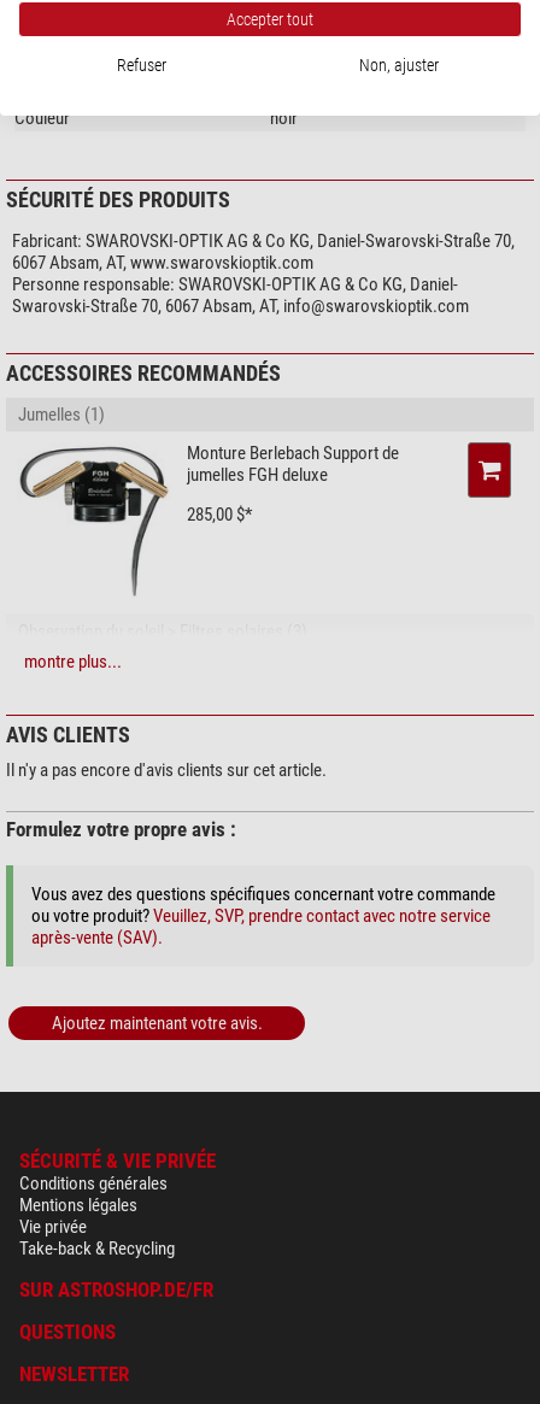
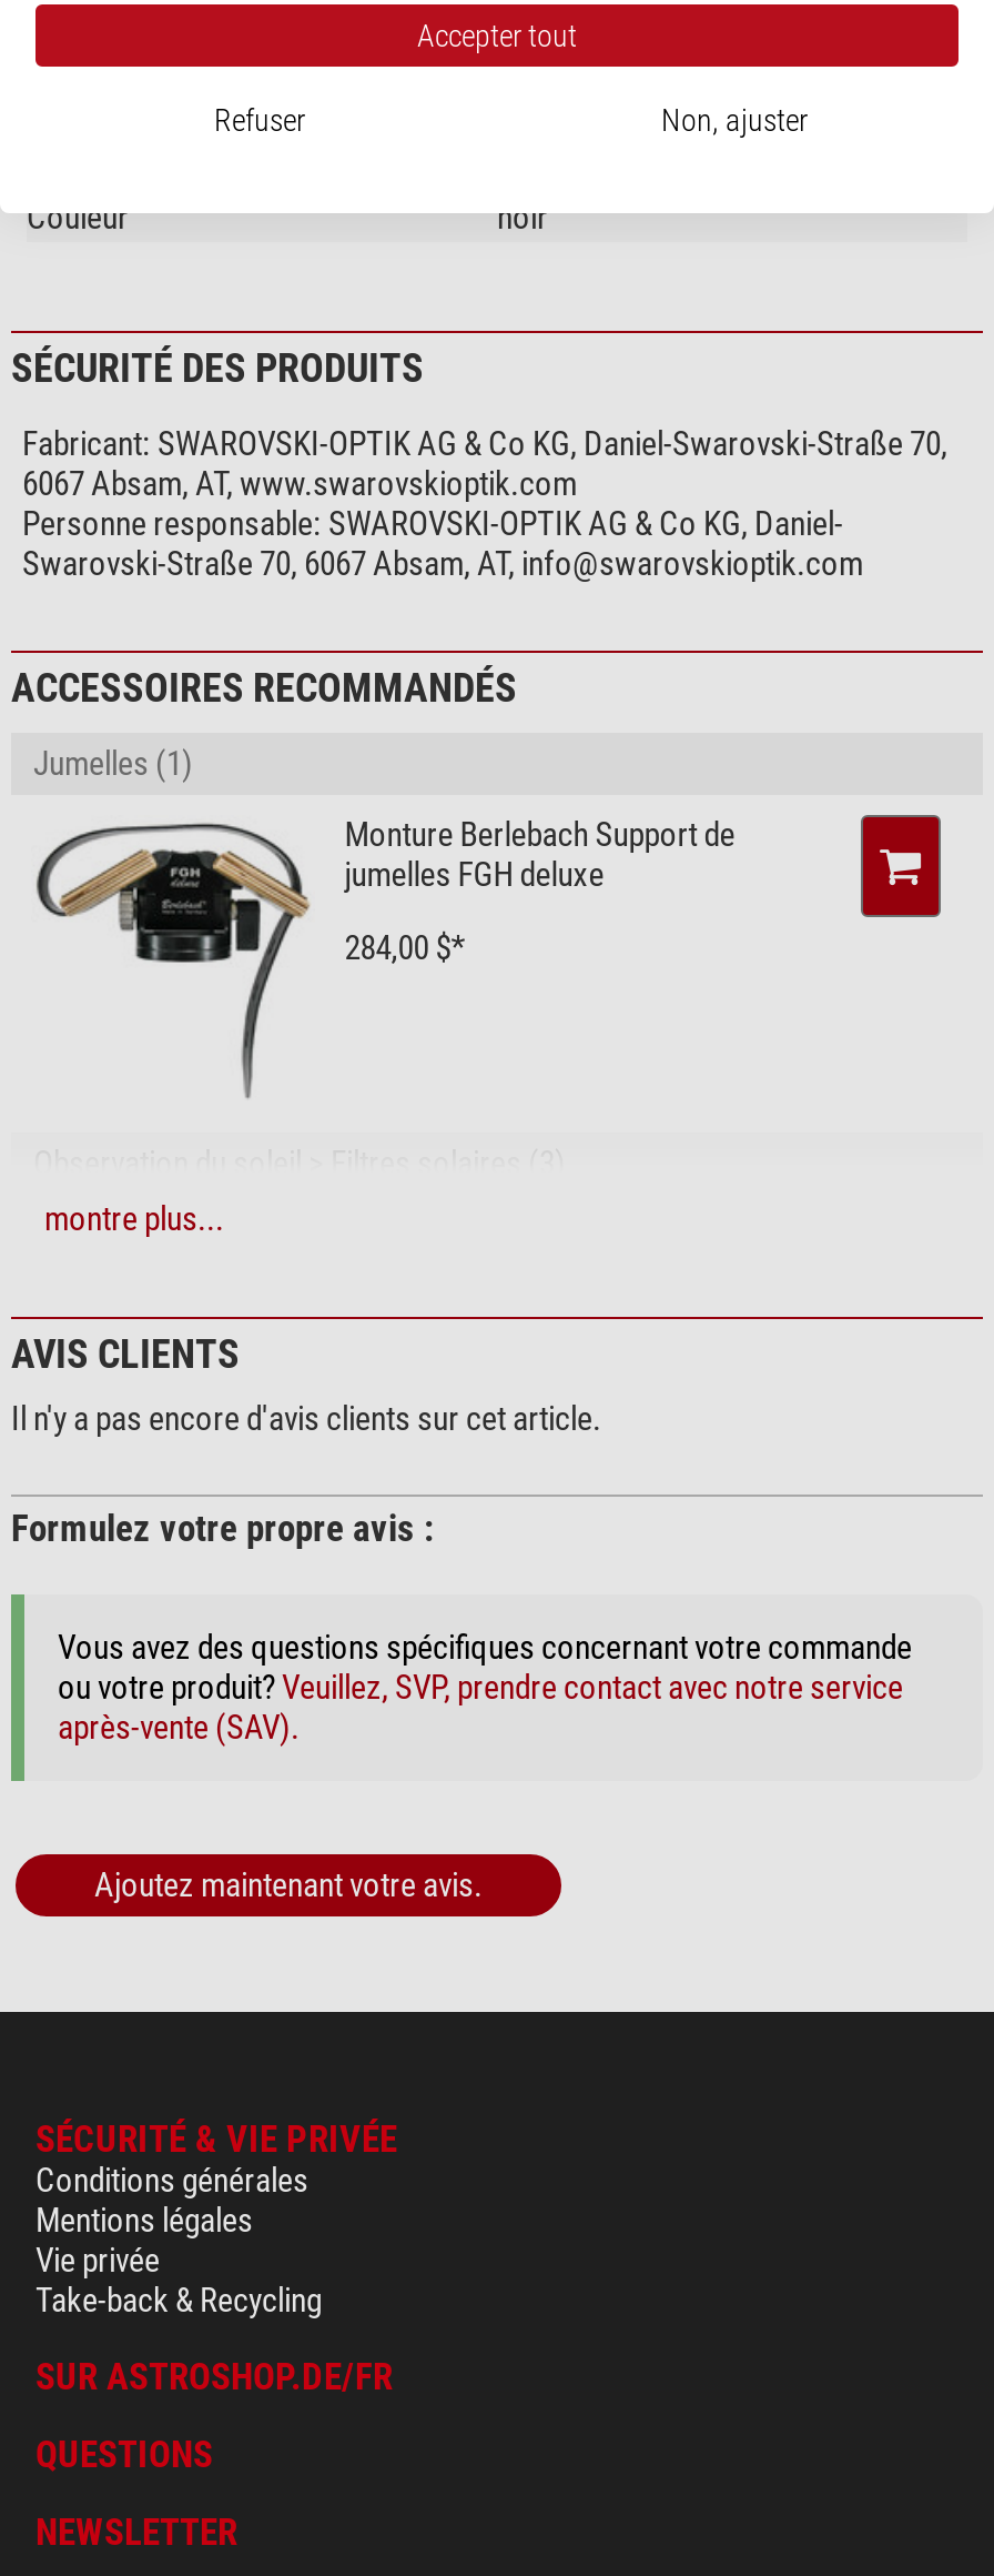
- 285,00 $*
+ 284,00 $*
